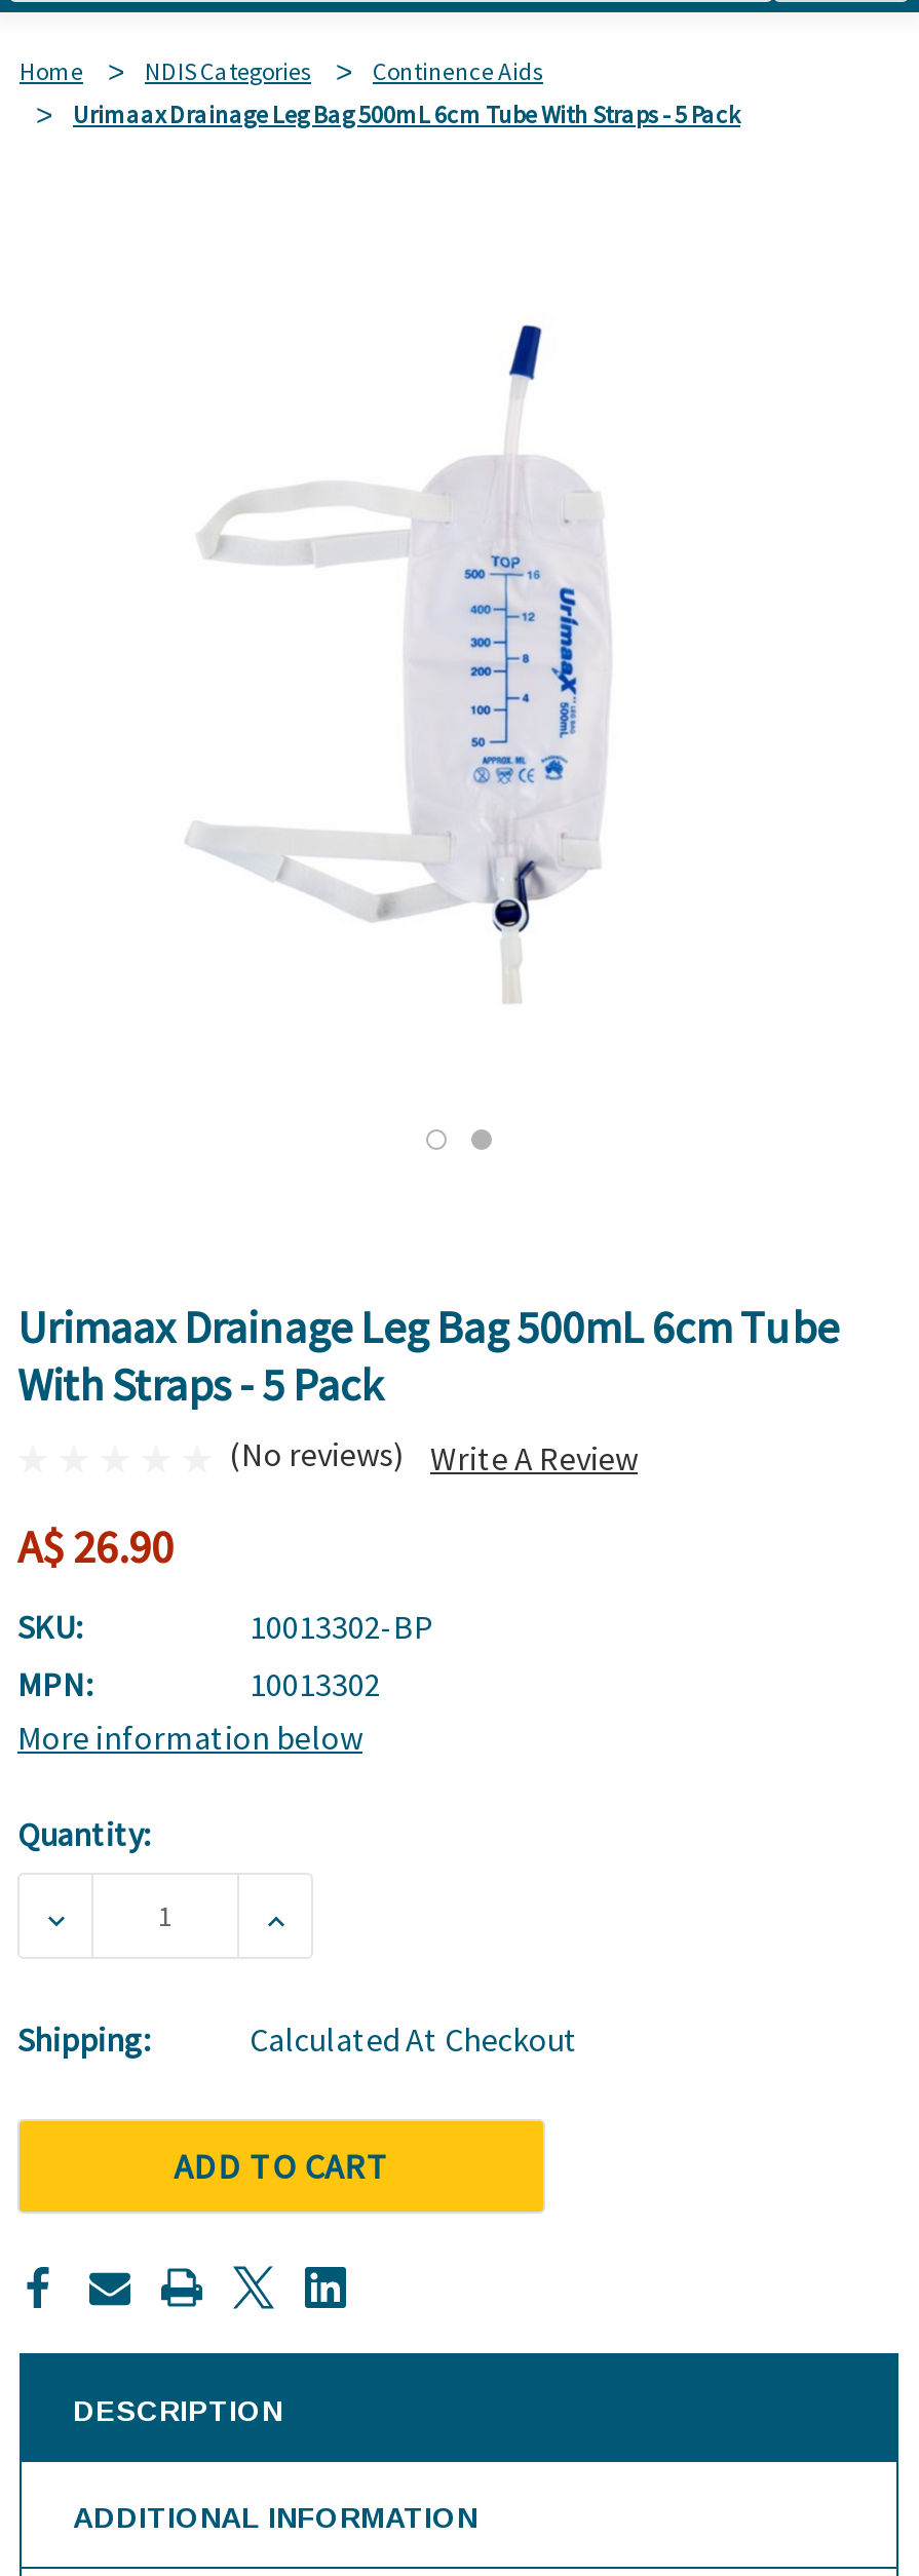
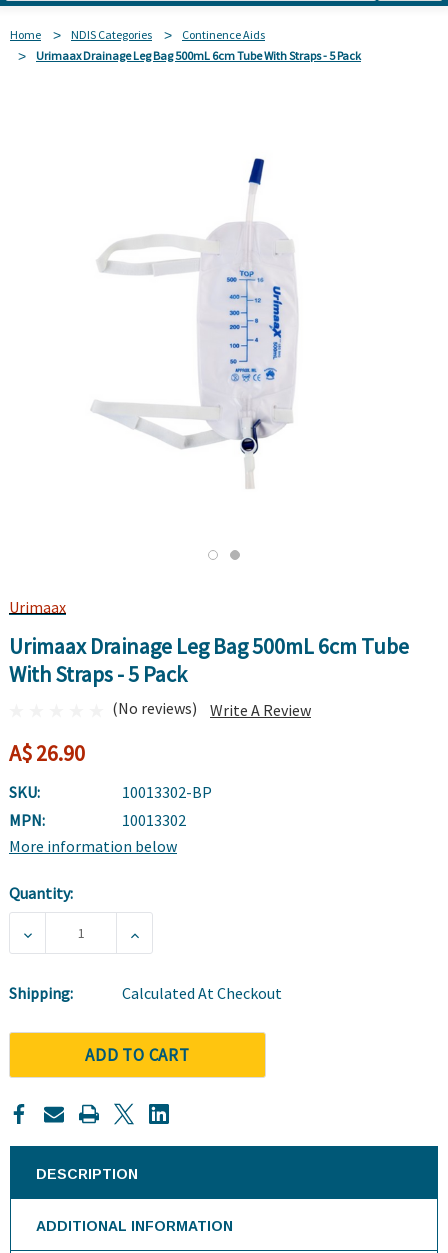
+ Urimaax
